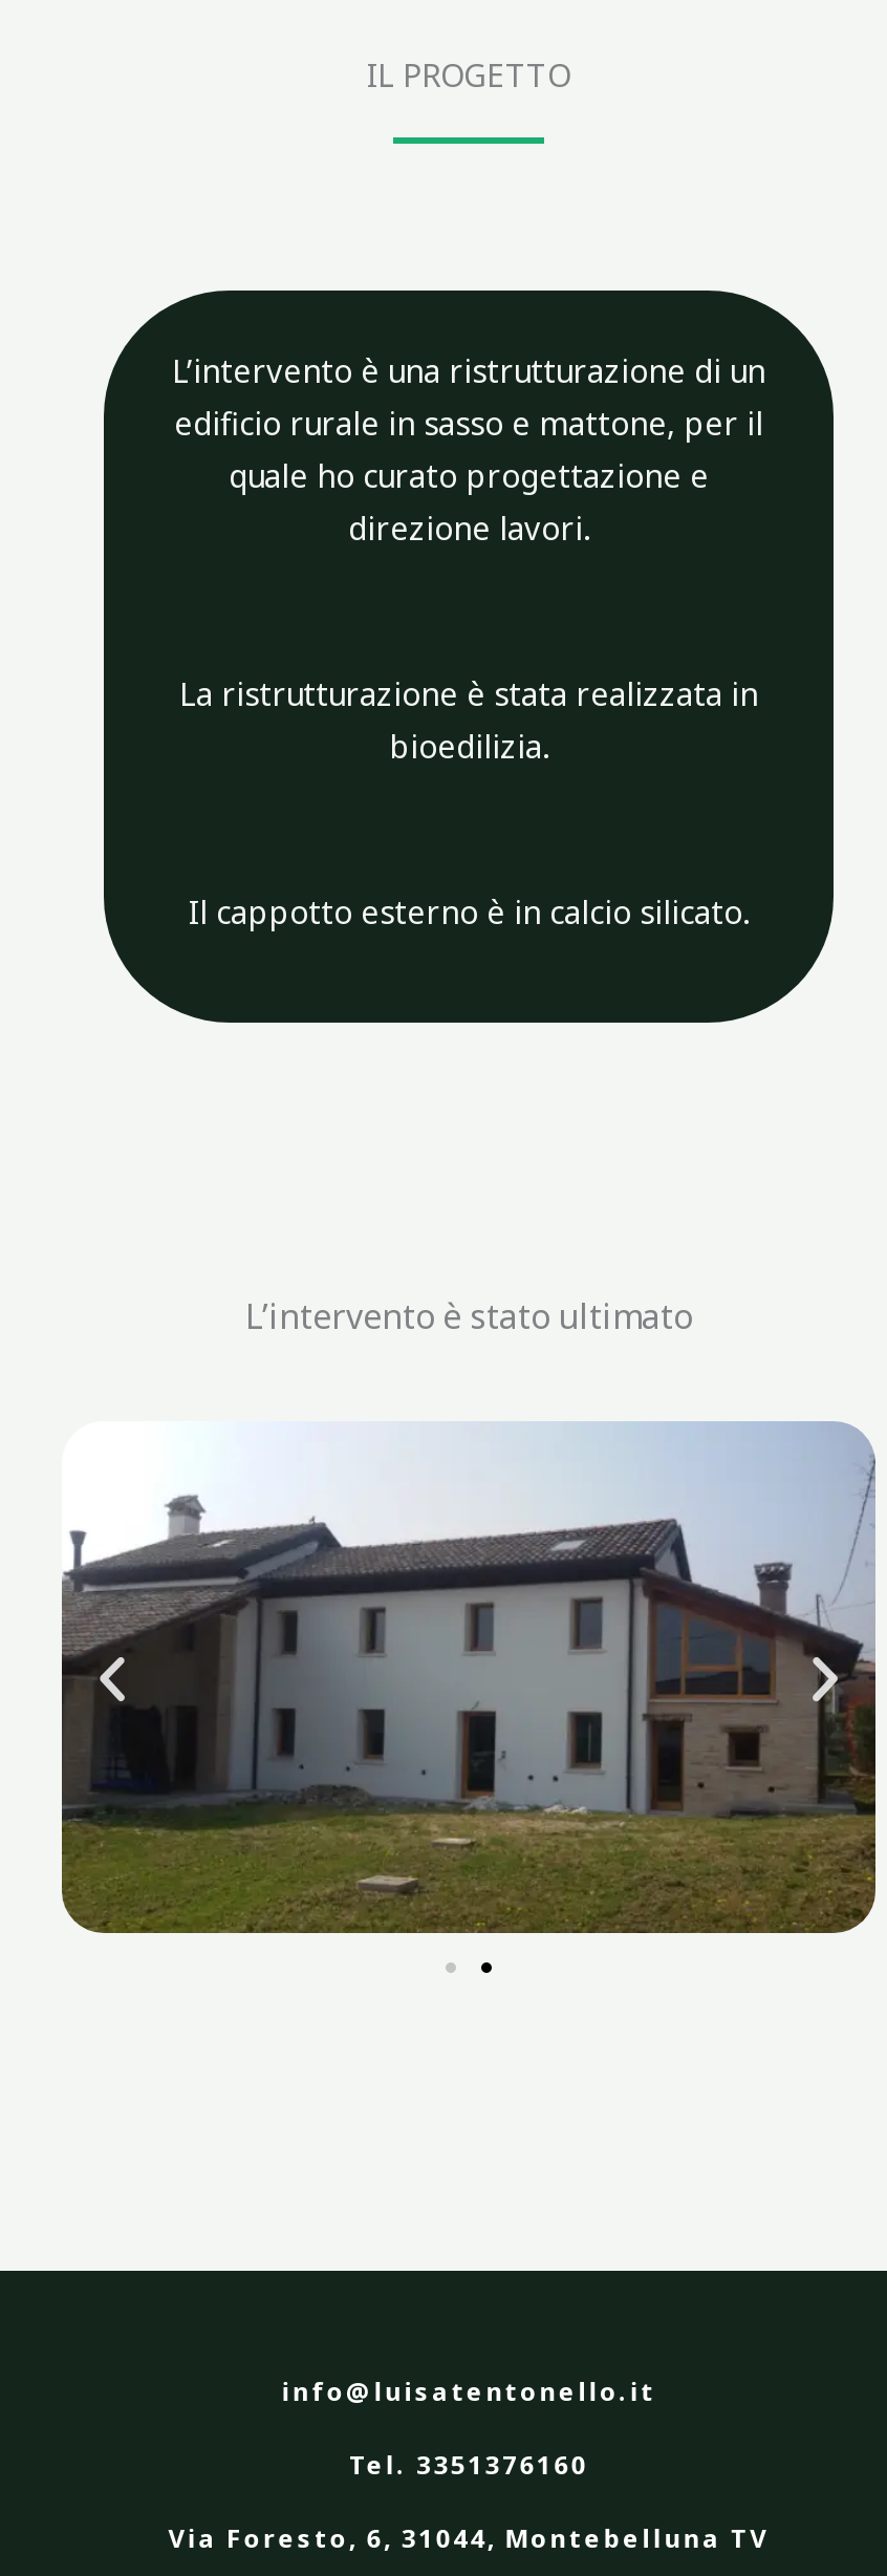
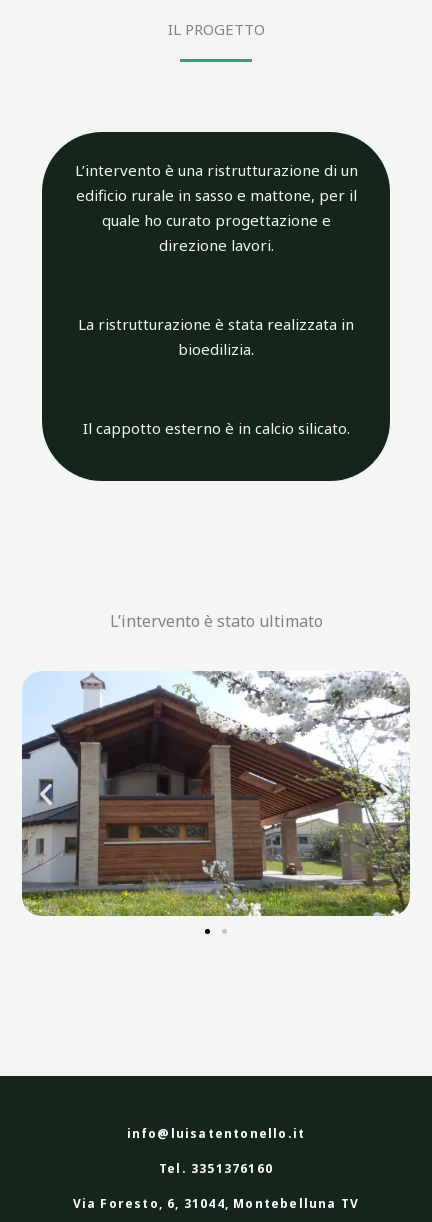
- [image]
+ [image]
